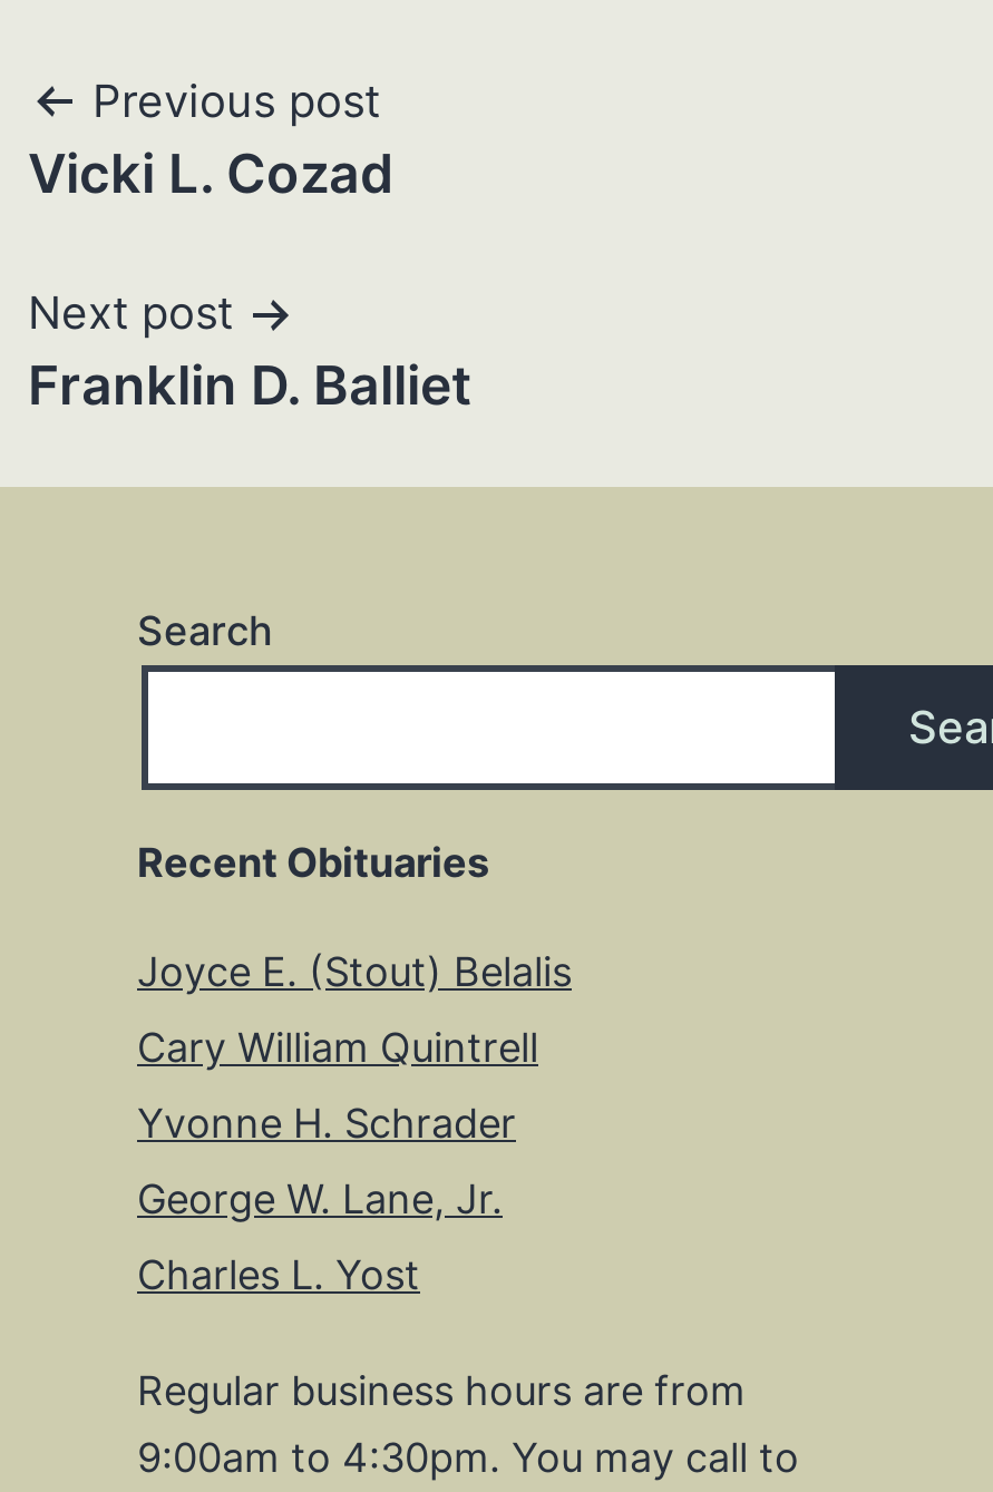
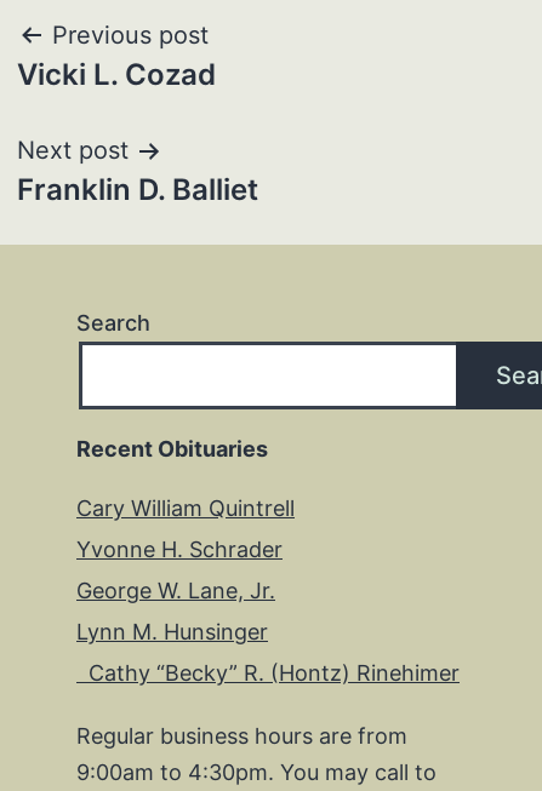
- Joyce E. (Stout) Belalis

moved up: Cary William Quintrell | Yvonne H. Schrader | George W. Lane, Jr.

- Charles L. Yost
+ Lynn M. Hunsinger
+ Cathy “Becky” R. (Hontz) Rinehimer
